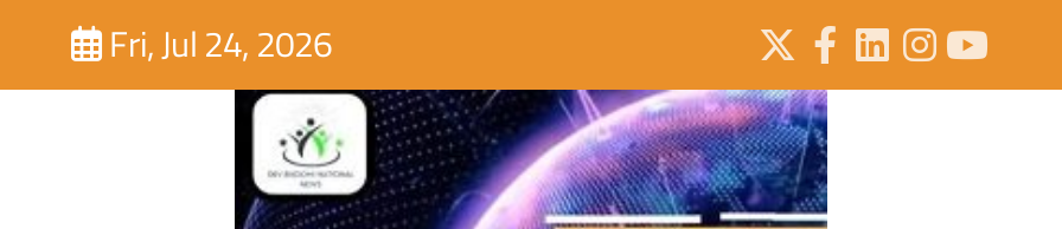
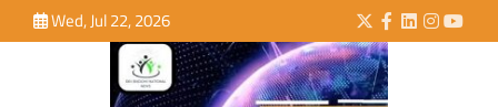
- Fri, Jul 24, 2026
+ Wed, Jul 22, 2026
